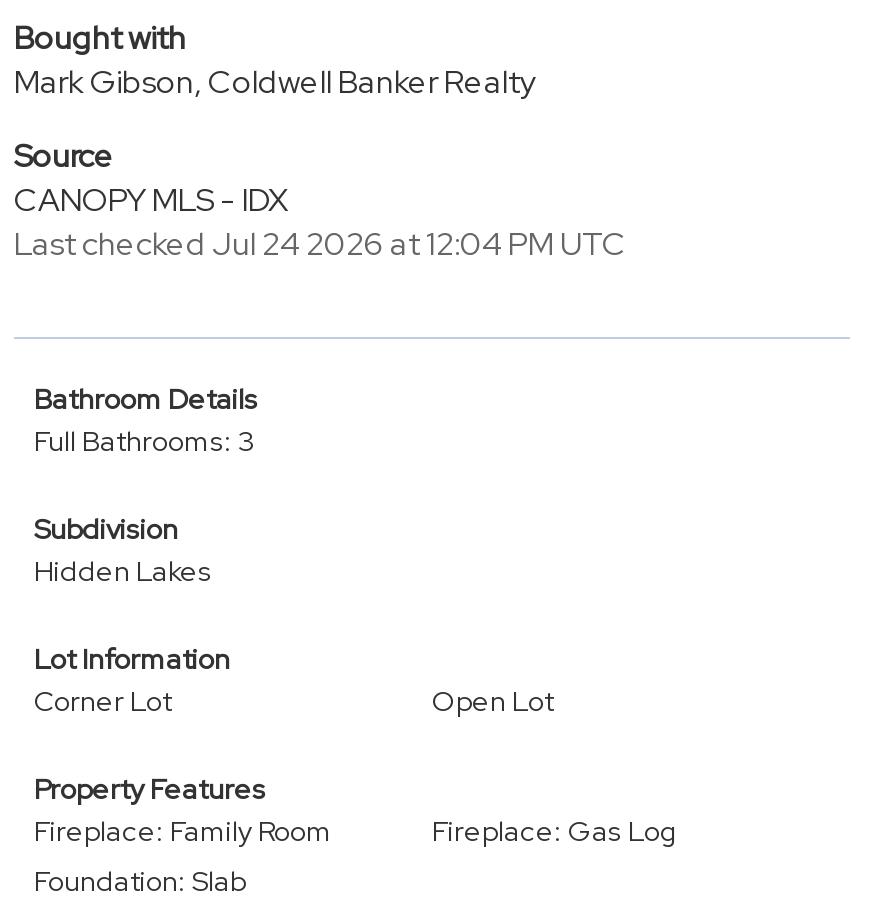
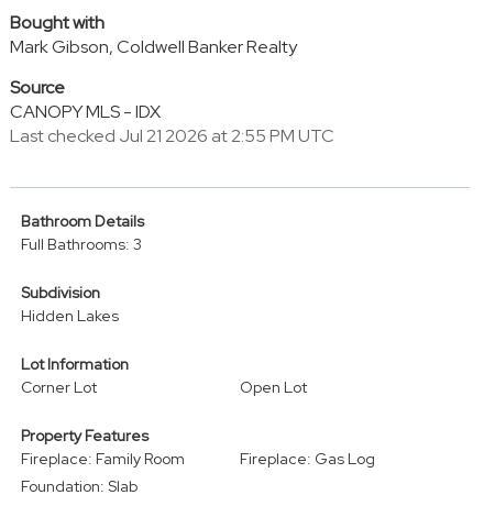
- Last checked Jul 24 2026 at 12:04 PM UTC
+ Last checked Jul 21 2026 at 2:55 PM UTC
